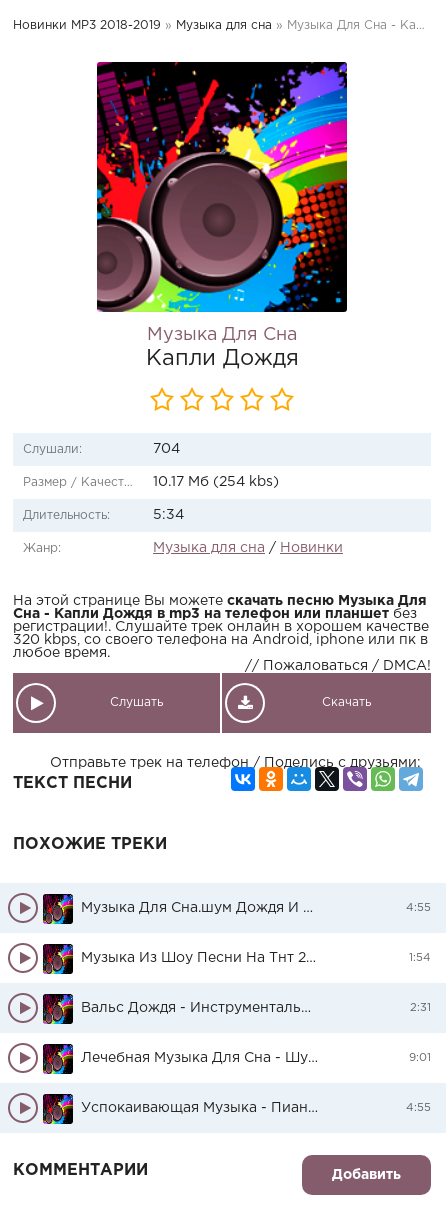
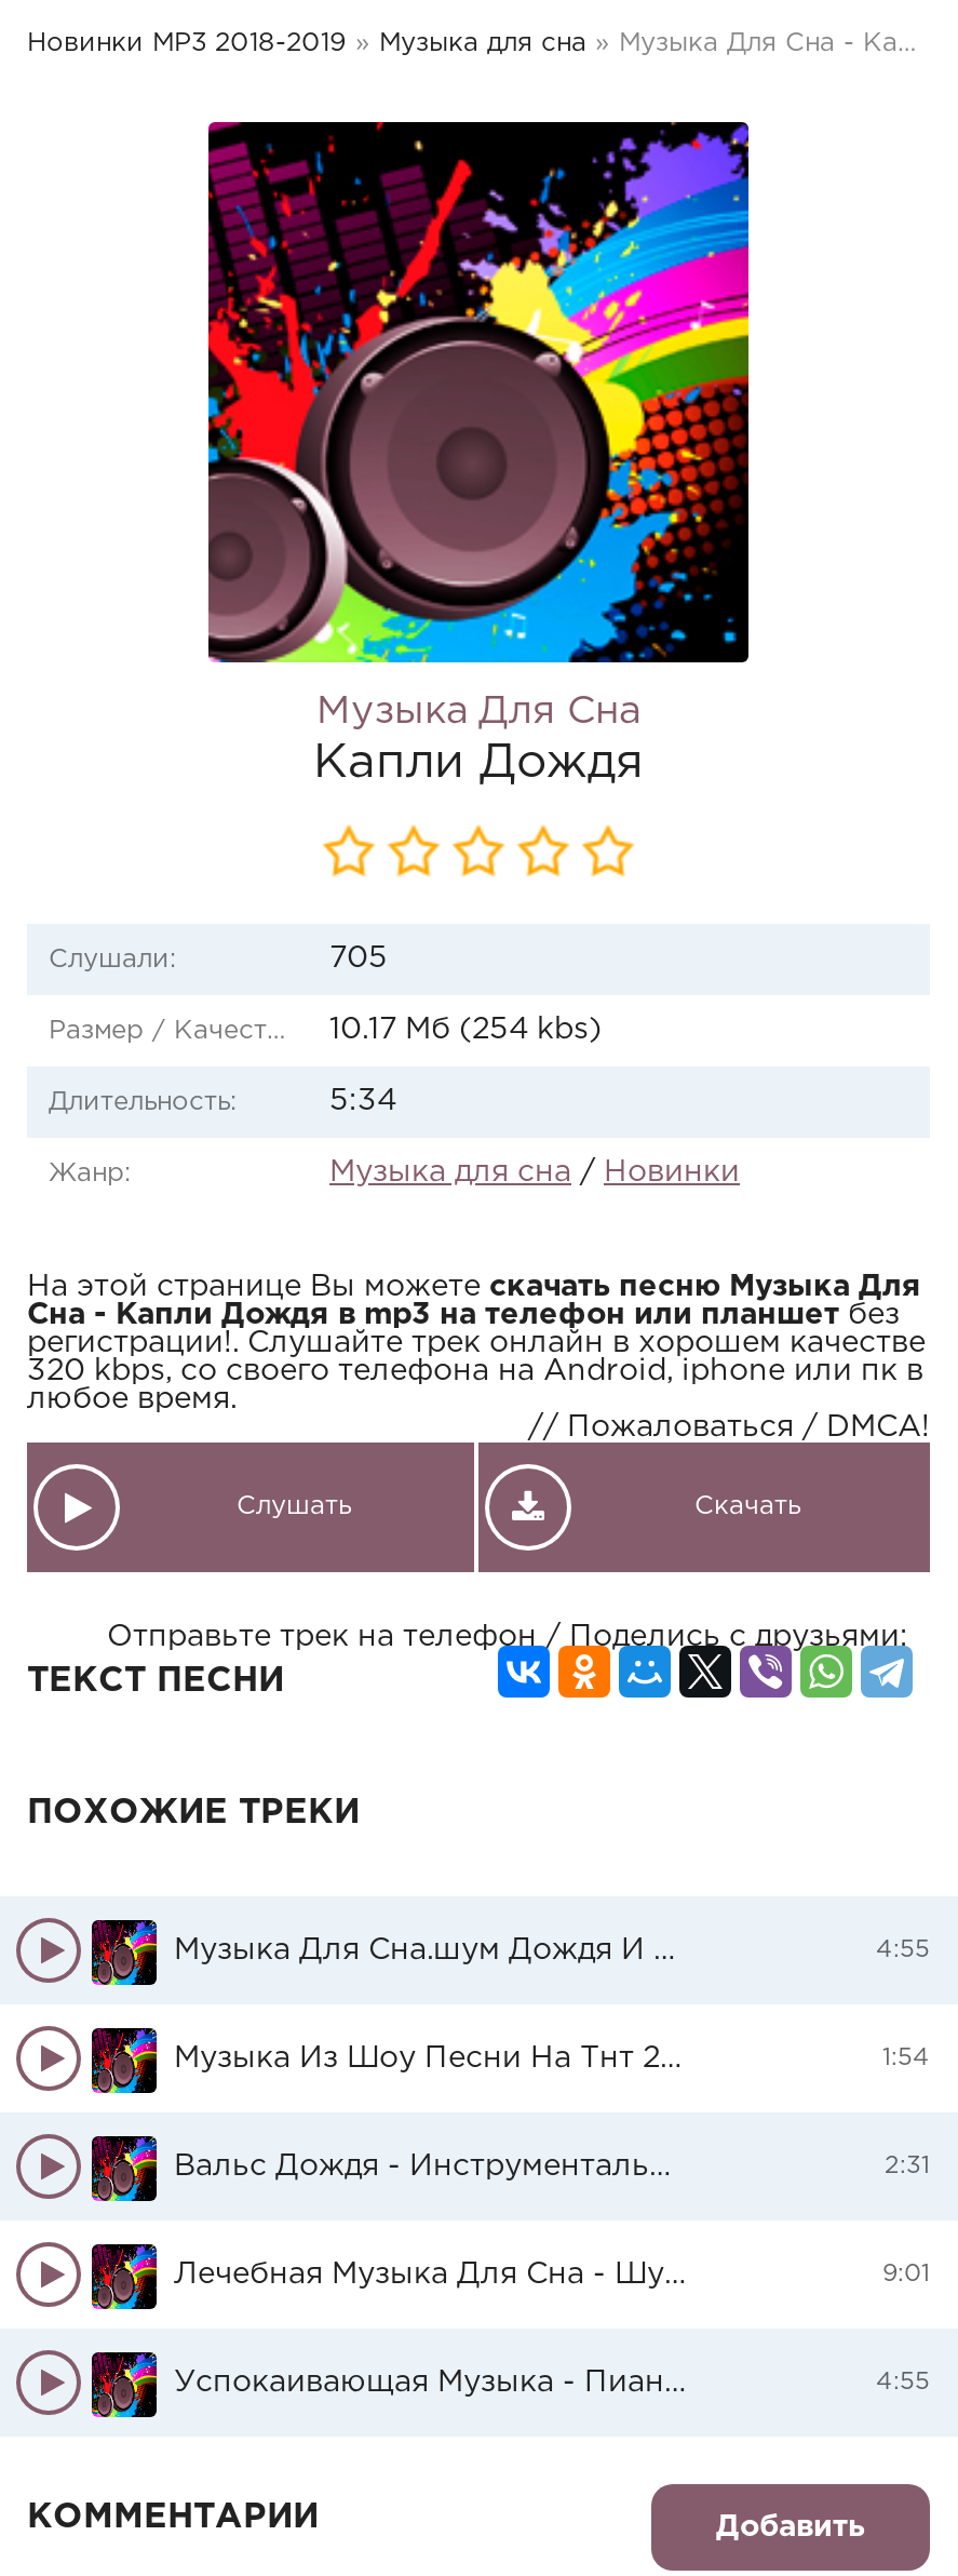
- 704
+ 705
